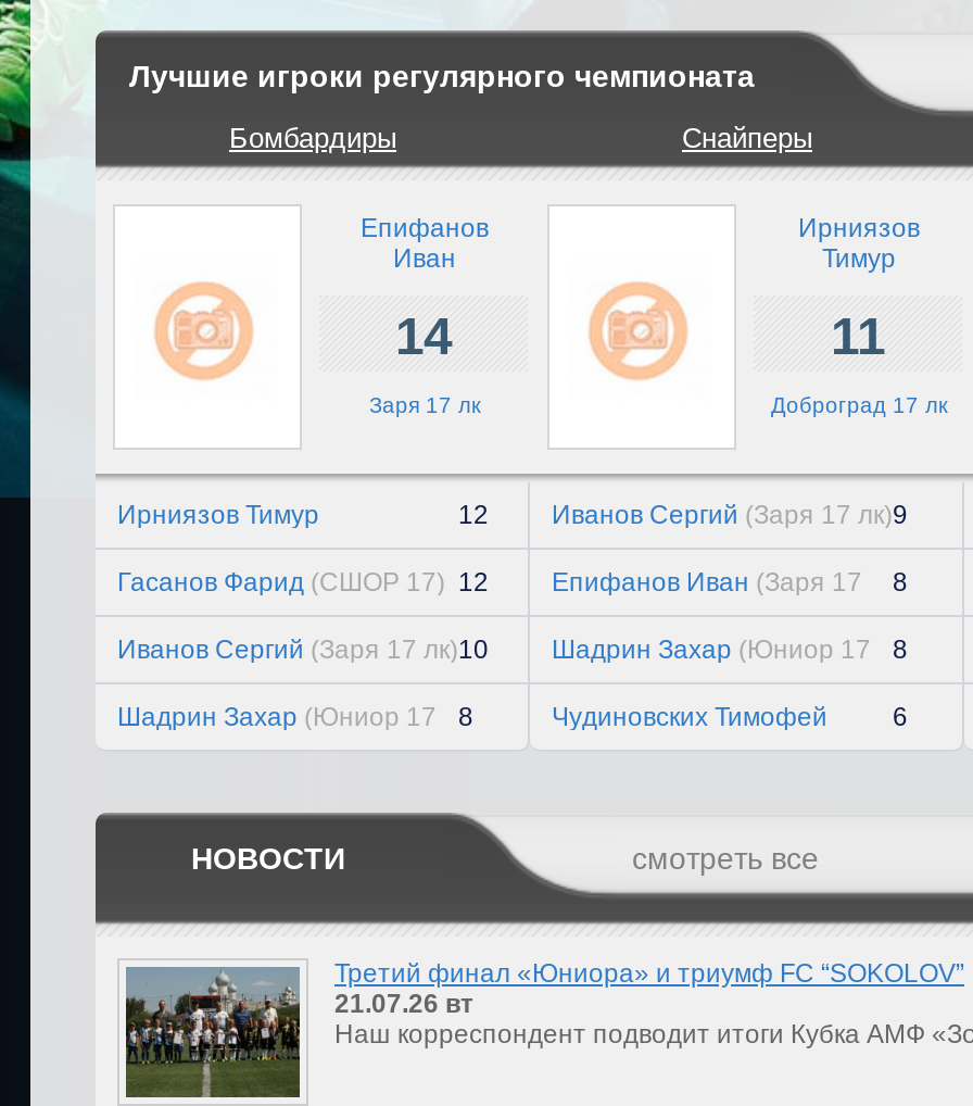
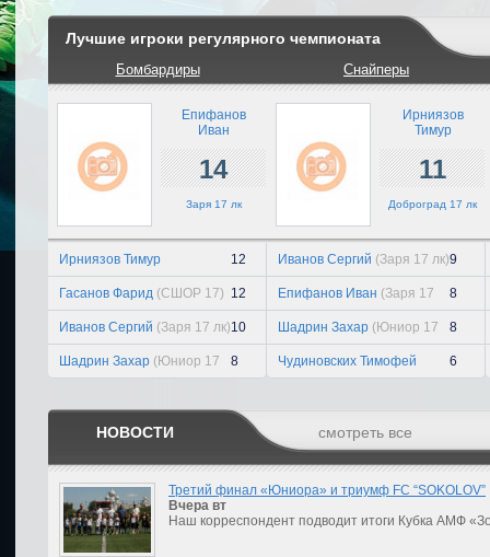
- 21.07.26 вт
+ Вчера вт
